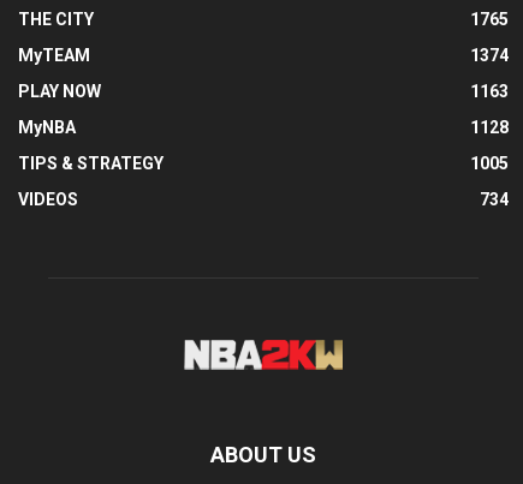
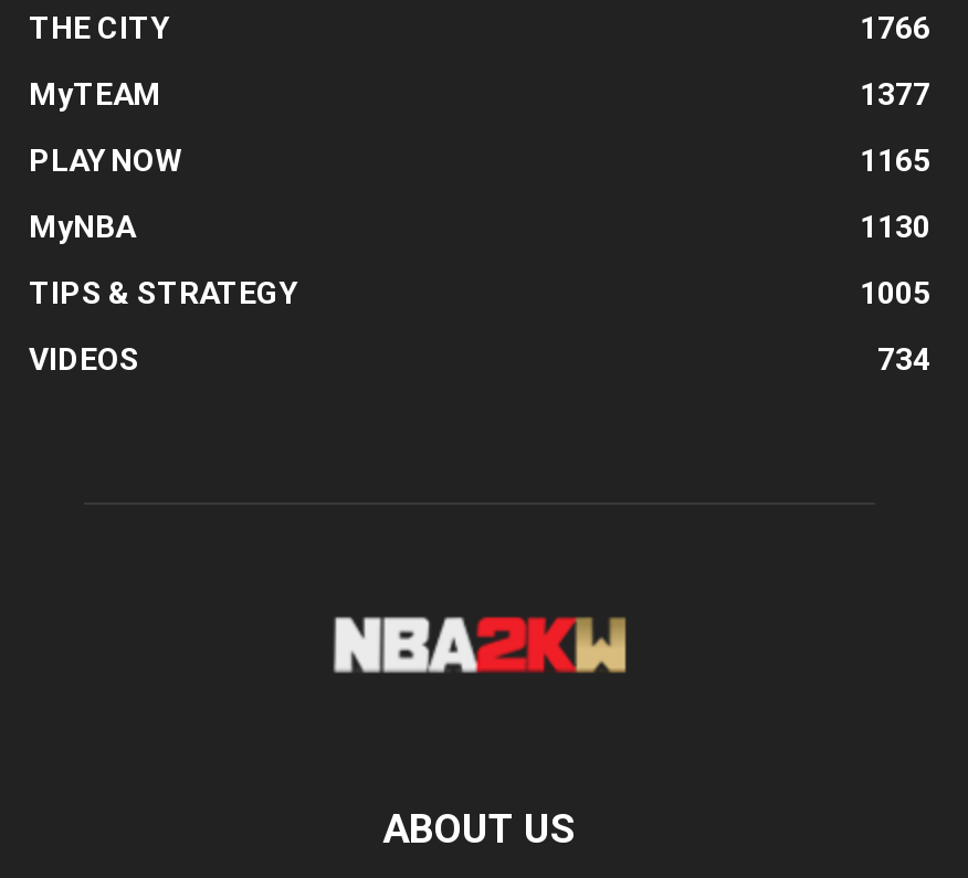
- 1765
+ 1766

- 1374
+ 1377

- 1163
+ 1165

- 1128
+ 1130
